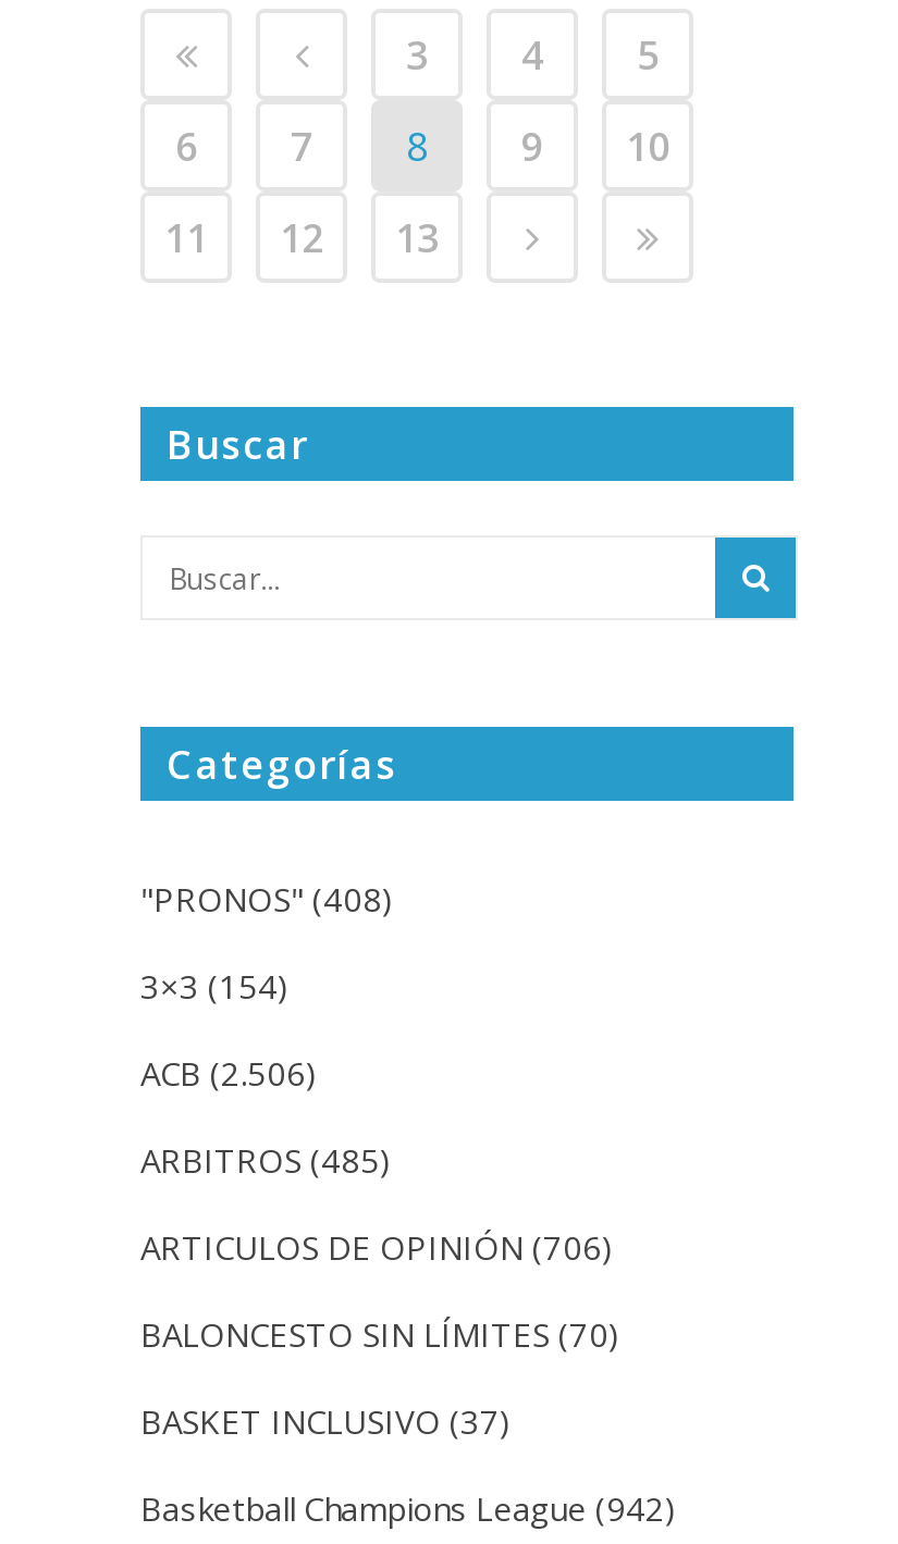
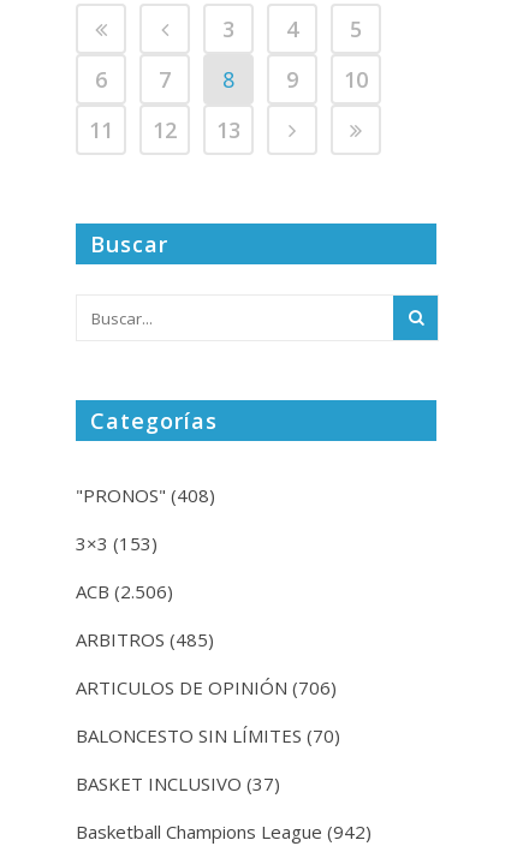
- 3×3 (154)
+ 3×3 (153)
